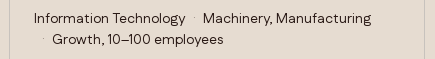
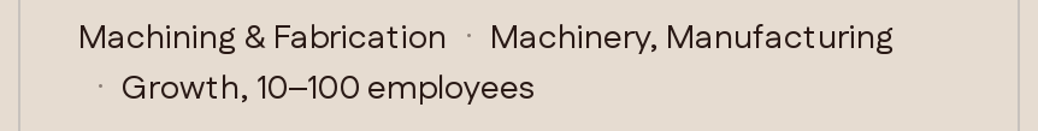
- Information Technology
+ Machining & Fabrication
